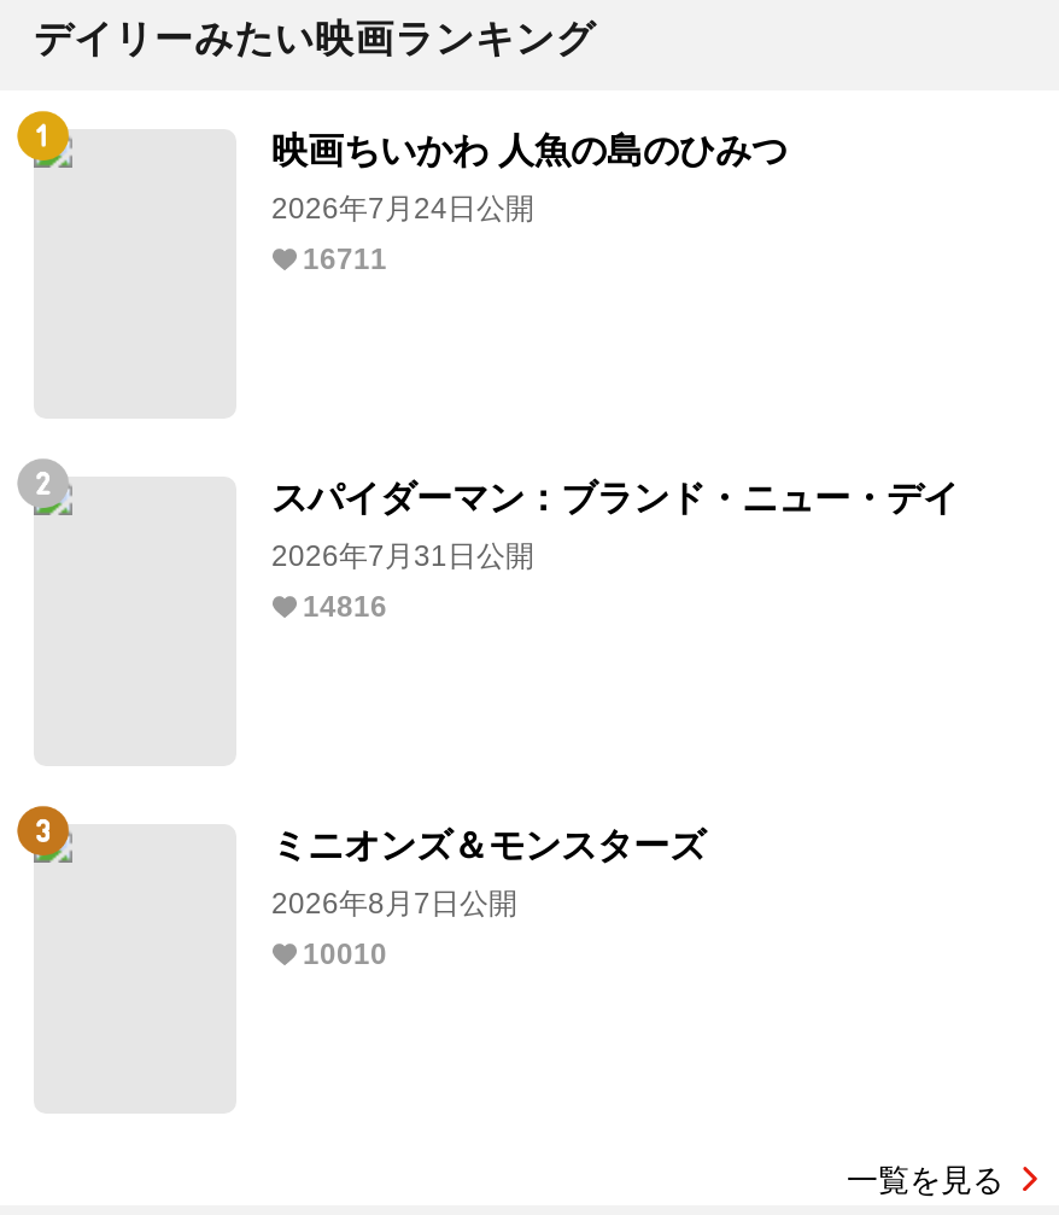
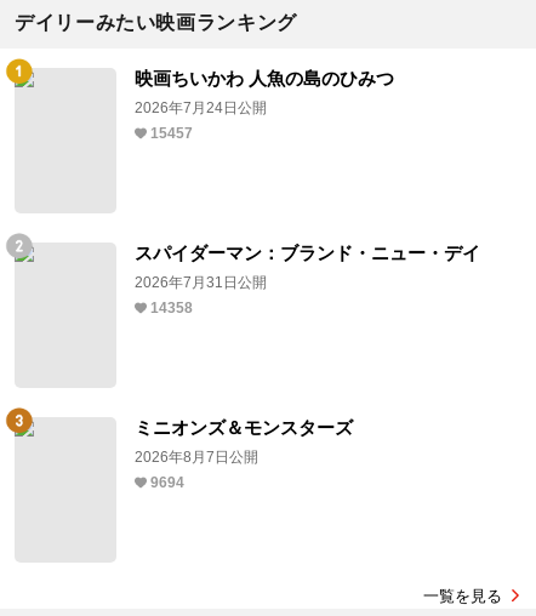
- 16711
+ 15457

- 14816
+ 14358

- 10010
+ 9694
